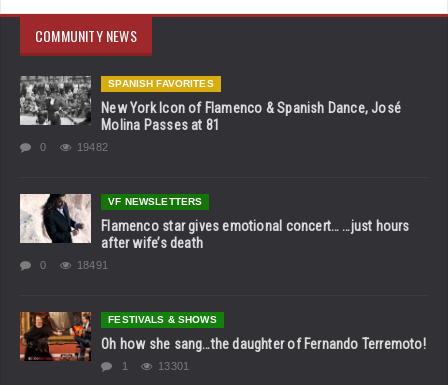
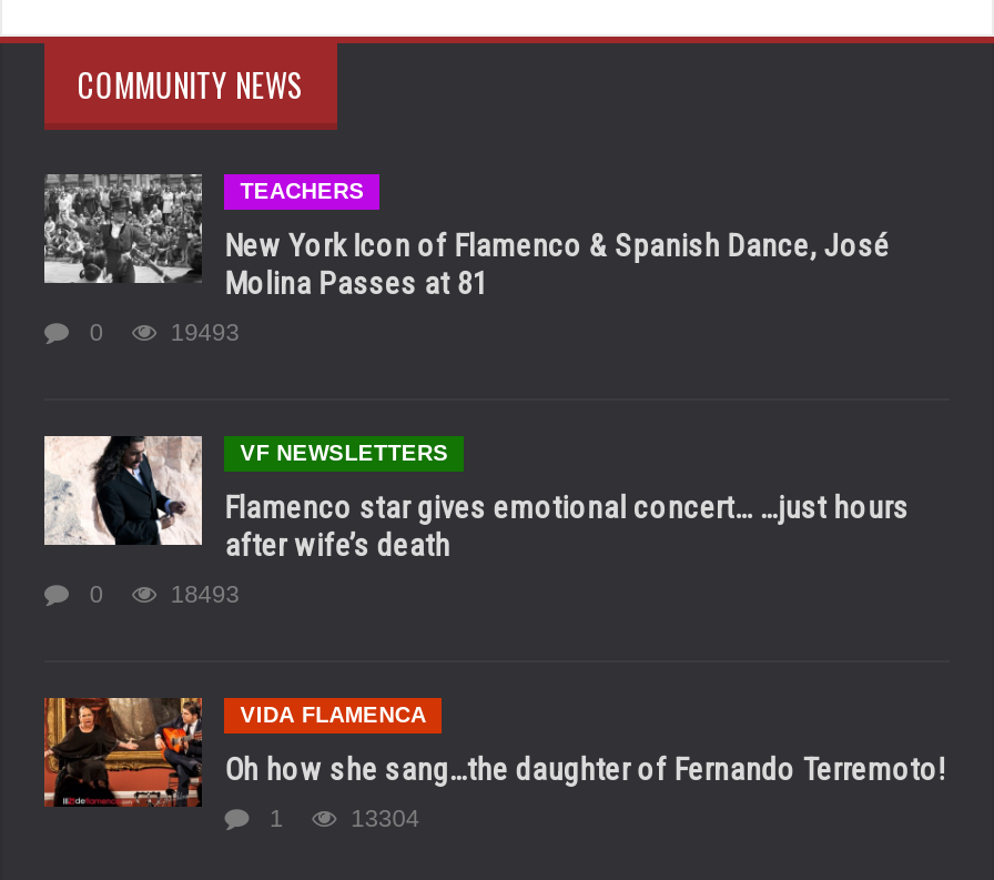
- SPANISH FAVORITES
+ TEACHERS

- 19482
+ 19493

- 18491
+ 18493

- FESTIVALS & SHOWS
+ VIDA FLAMENCA

- 13301
+ 13304
